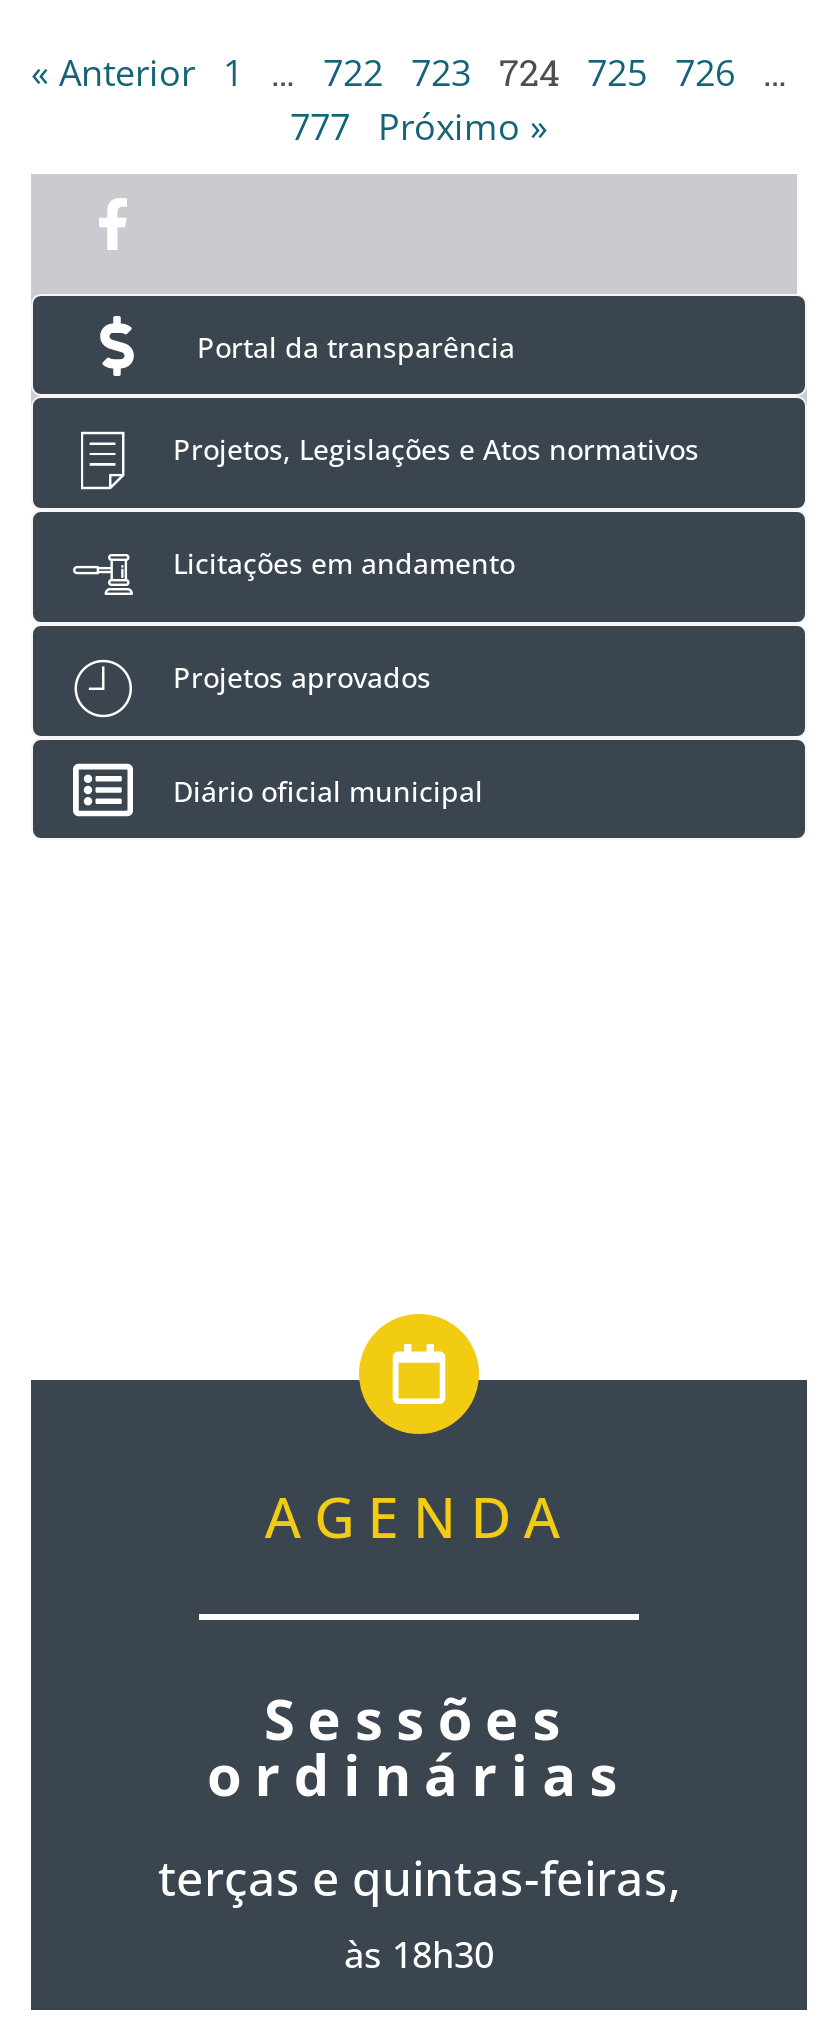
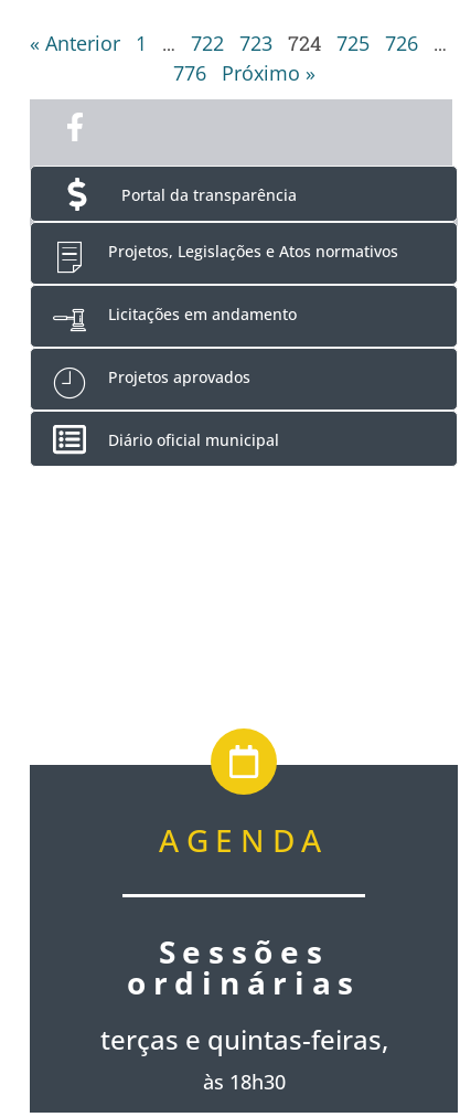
- 777 Próximo »
+ 776 Próximo »
